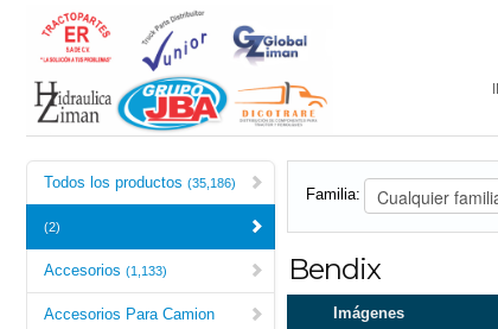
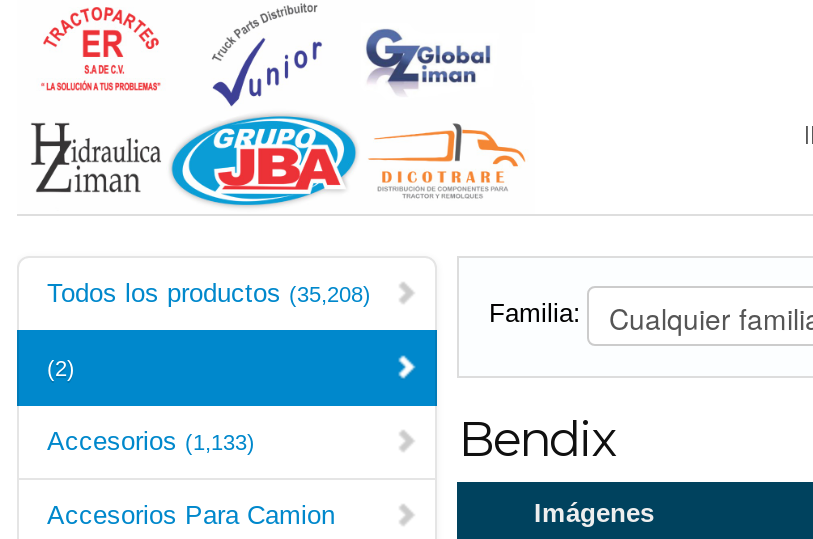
- Todos los productos (35,186)
+ Todos los productos (35,208)
